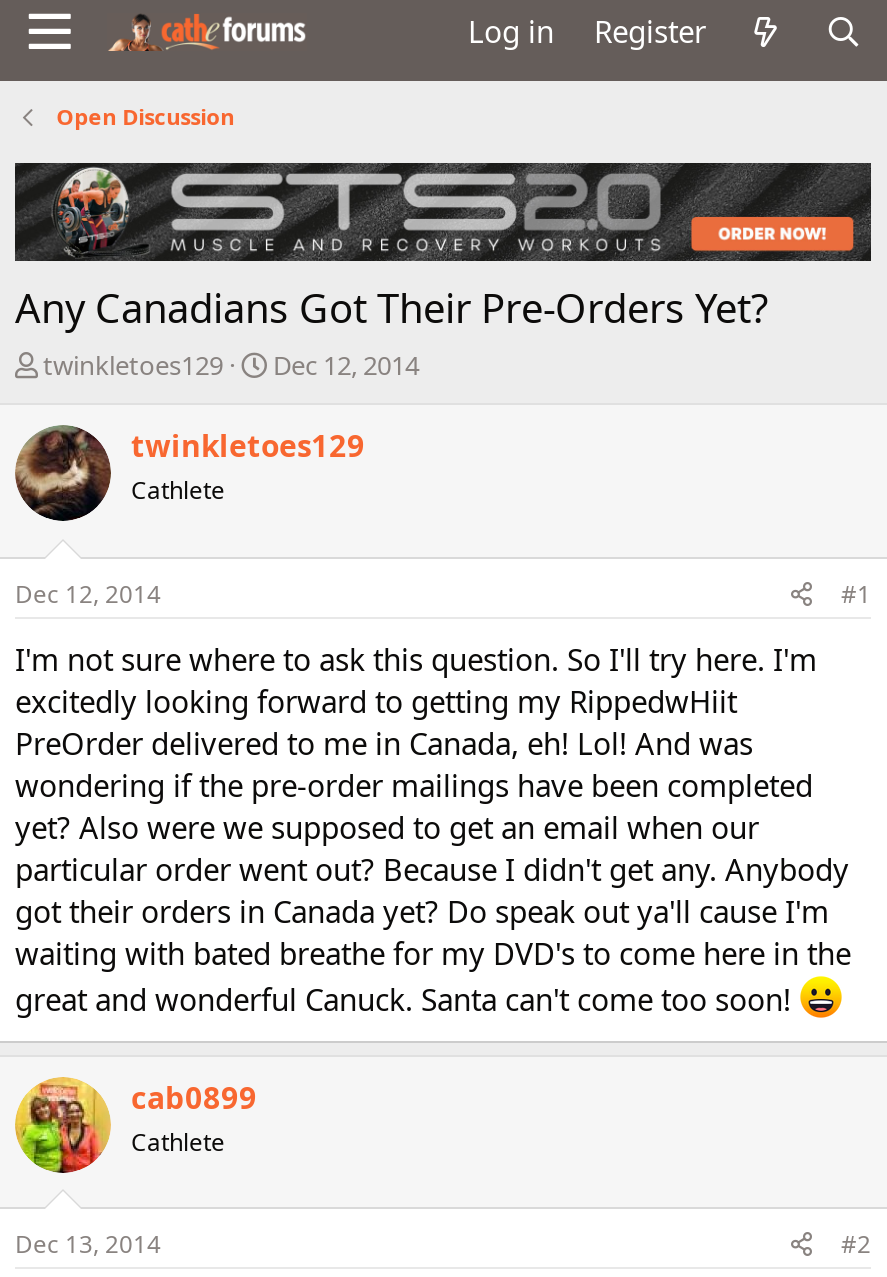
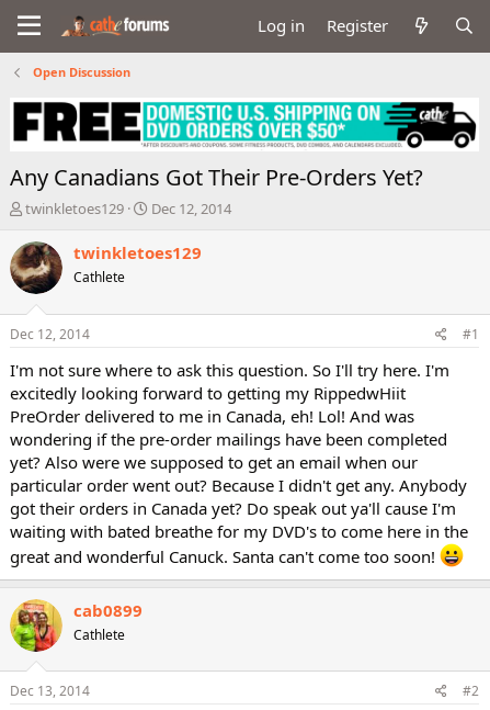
- [image]
+ [image]
